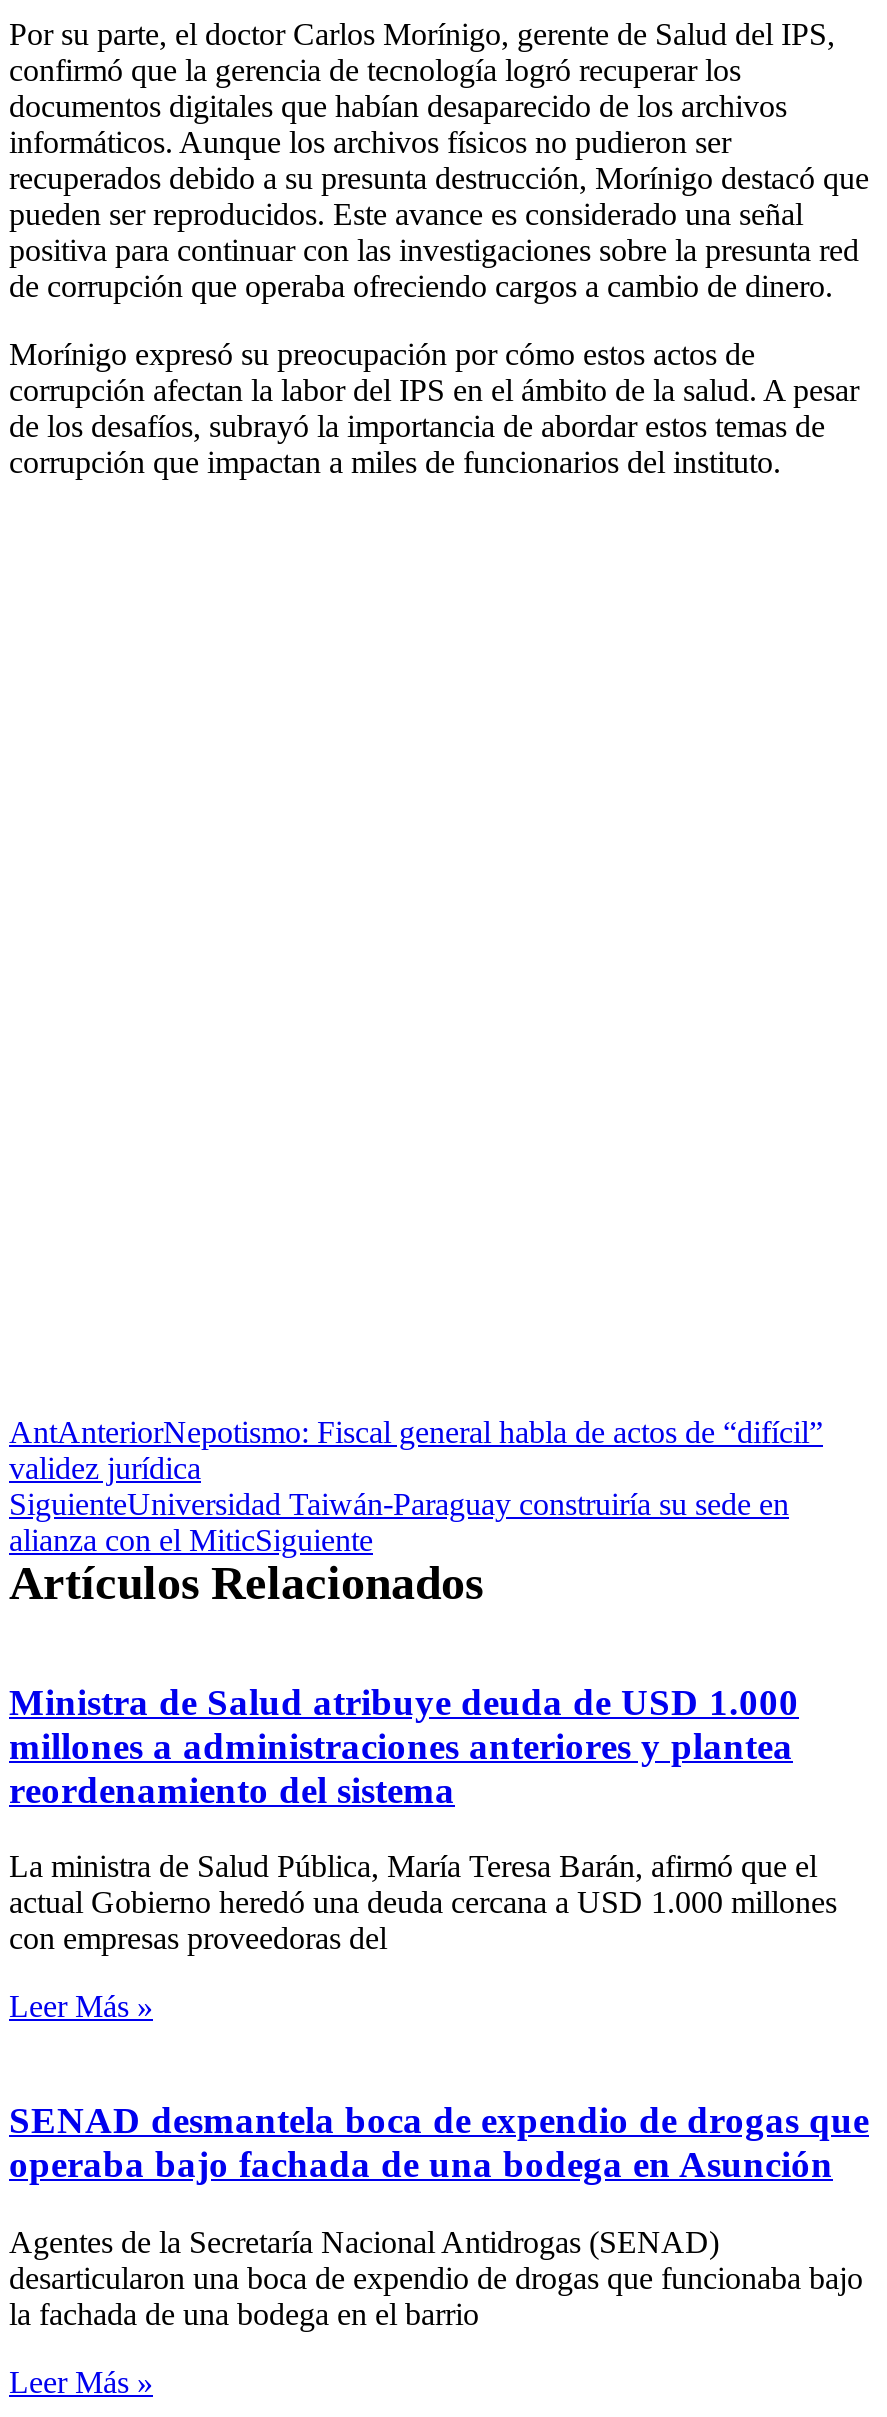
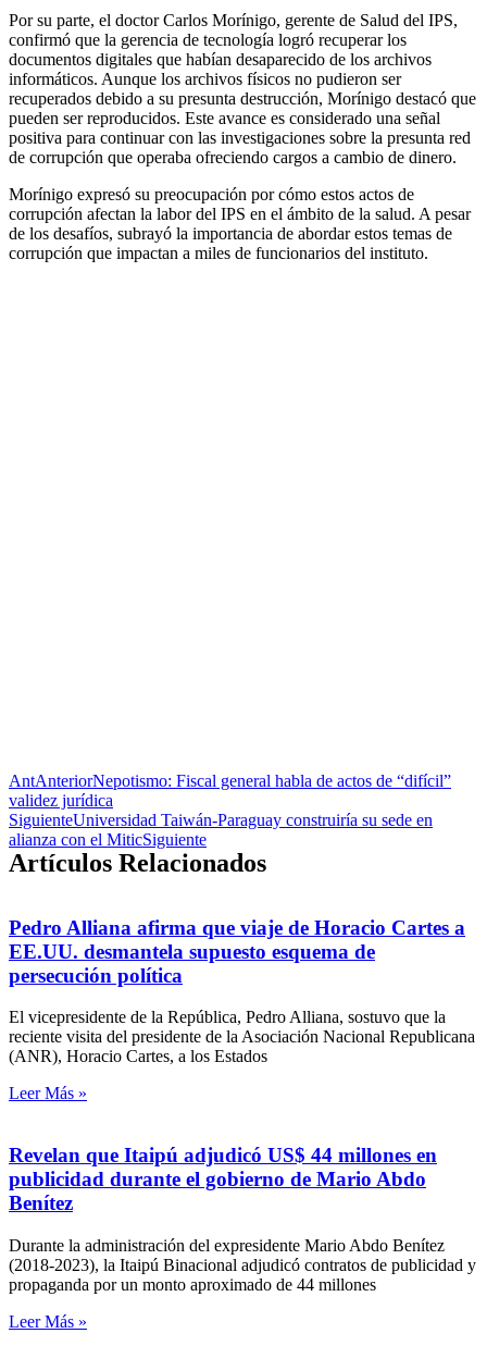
- Ministra de Salud atribuye deuda de USD 1.000
- millones a administraciones anteriores y plantea
- reordenamiento del sistema
+ Pedro Alliana afirma que viaje de Horacio Cartes a
+ EE.UU. desmantela supuesto esquema de
+ persecución política

- La ministra de Salud Pública, María Teresa Barán, afirmó que el
- actual Gobierno heredó una deuda cercana a USD 1.000 millones
- con empresas proveedoras del
+ El vicepresidente de la República, Pedro Alliana, sostuvo que la
+ reciente visita del presidente de la Asociación Nacional Republicana
+ (ANR), Horacio Cartes, a los Estados

- SENAD desmantela boca de expendio de drogas que
- operaba bajo fachada de una bodega en Asunción
+ Revelan que Itaipú adjudicó US$ 44 millones en
+ publicidad durante el gobierno de Mario Abdo
+ Benítez

- Agentes de la Secretaría Nacional Antidrogas (SENAD)
- desarticularon una boca de expendio de drogas que funcionaba bajo
- la fachada de una bodega en el barrio
+ Durante la administración del expresidente Mario Abdo Benítez
+ (2018-2023), la Itaipú Binacional adjudicó contratos de publicidad y
+ propaganda por un monto aproximado de 44 millones
